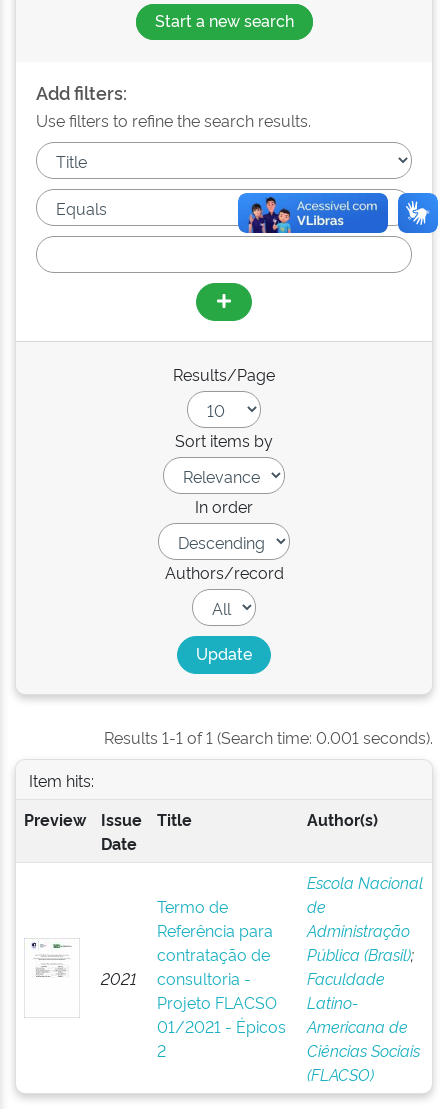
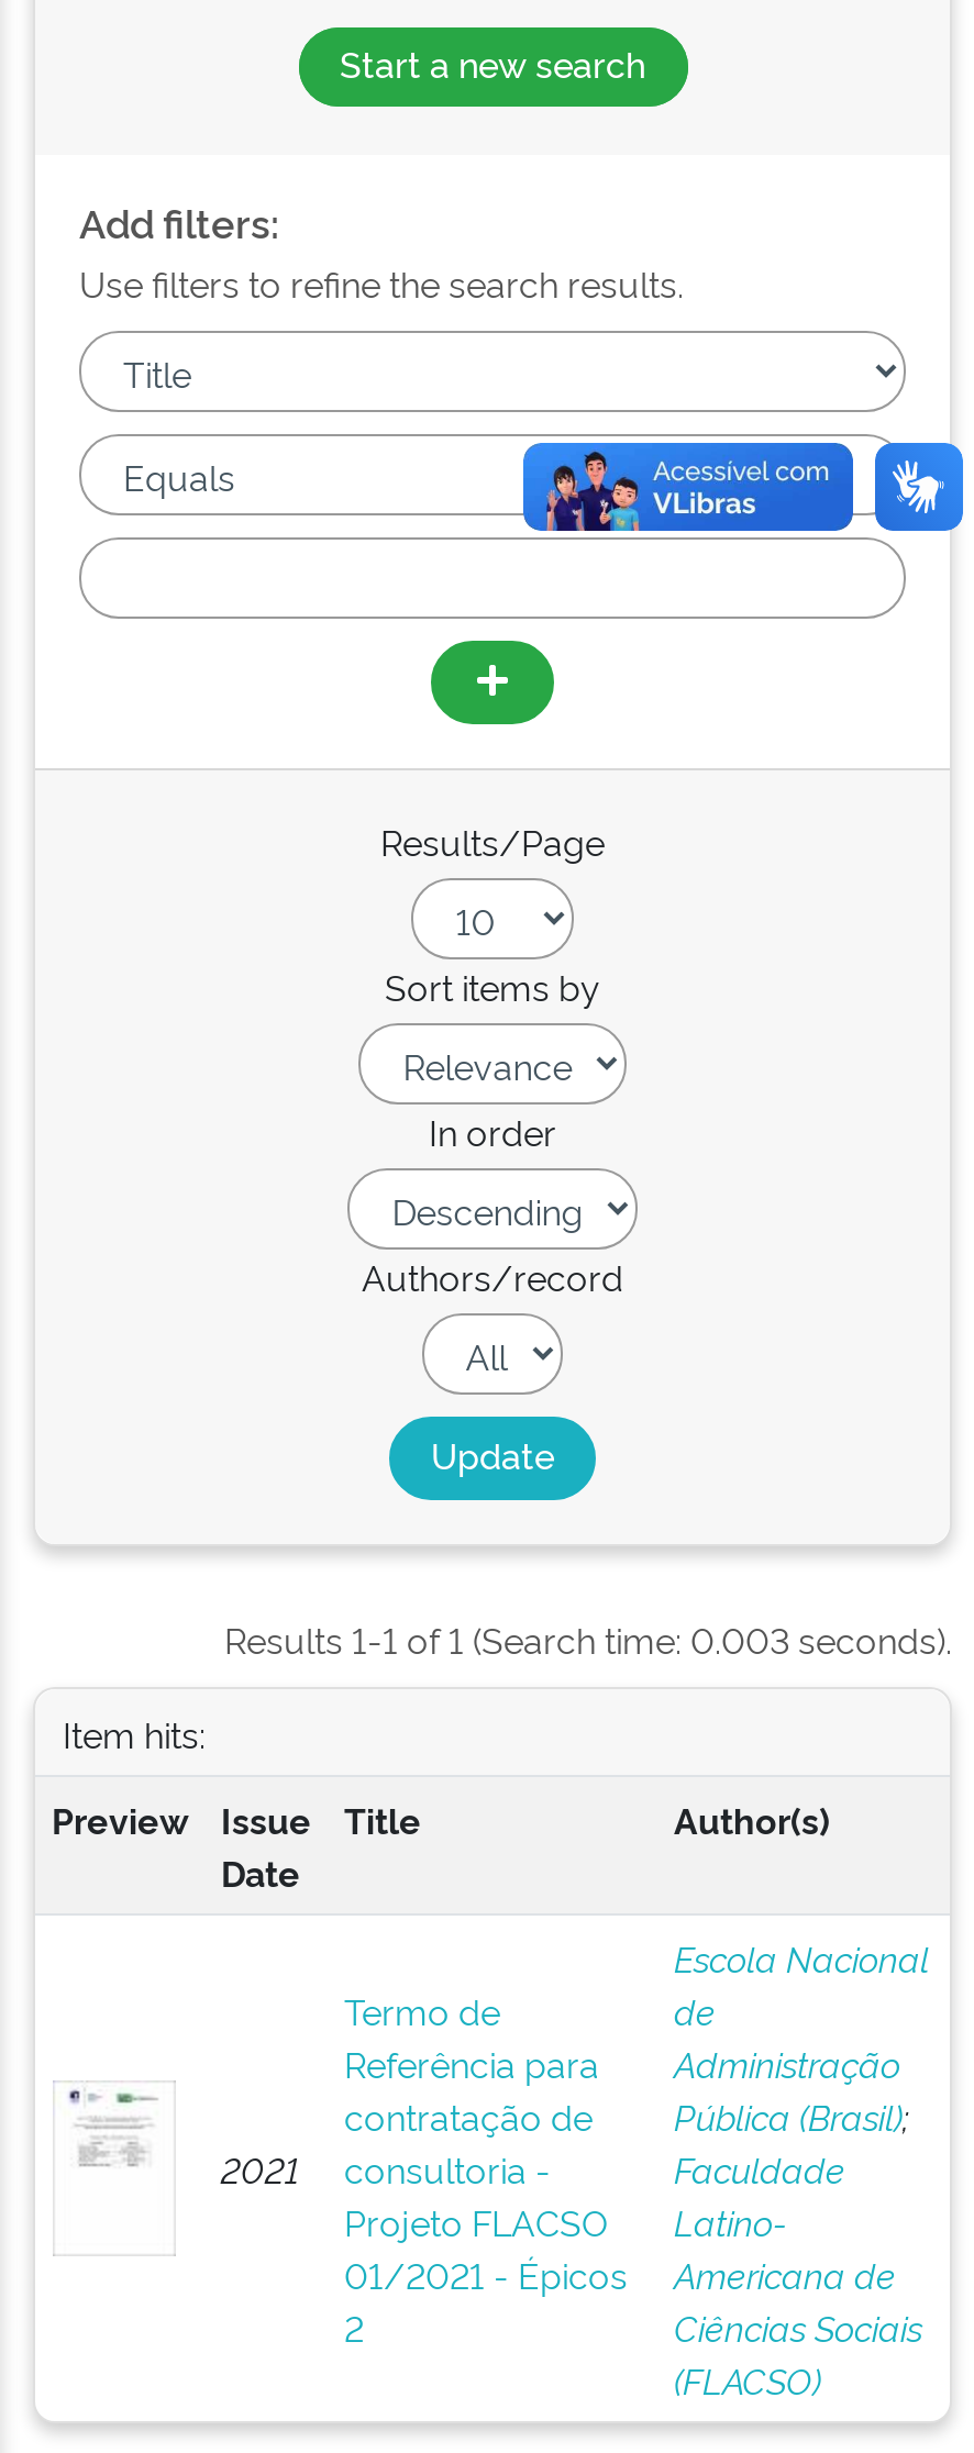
- Results 1-1 of 1 (Search time: 0.001 seconds).
+ Results 1-1 of 1 (Search time: 0.003 seconds).
